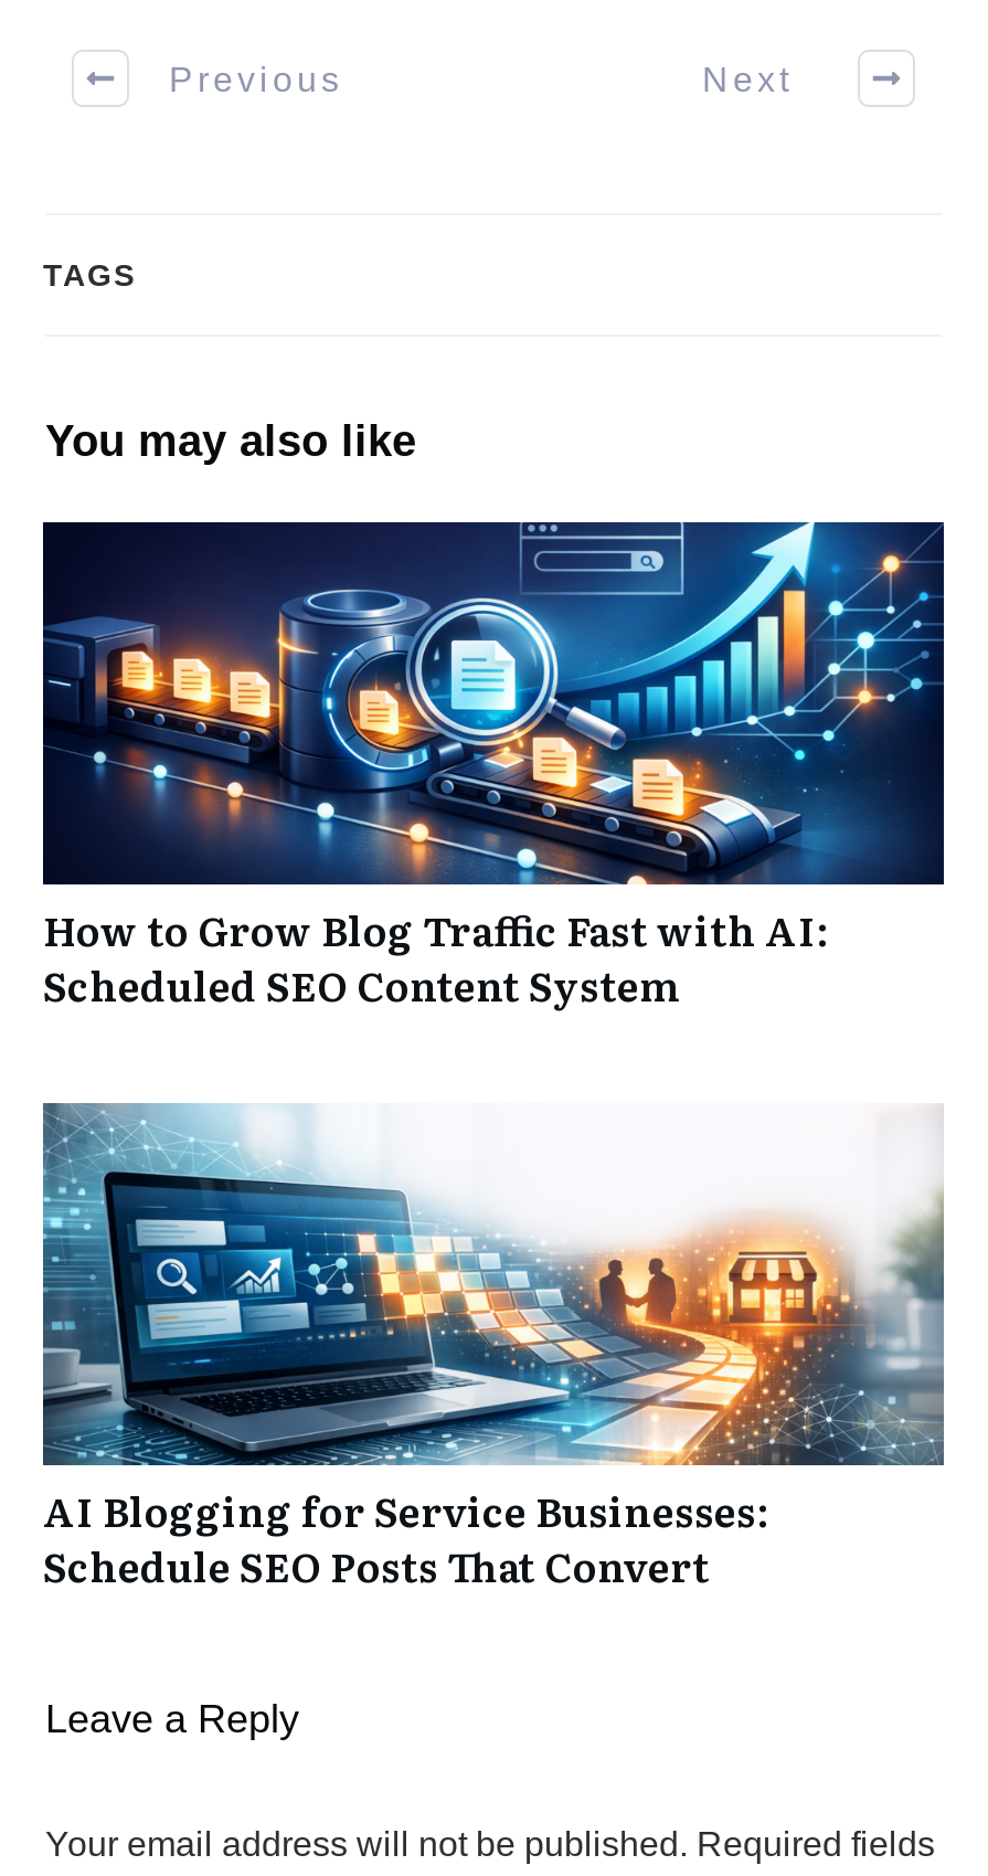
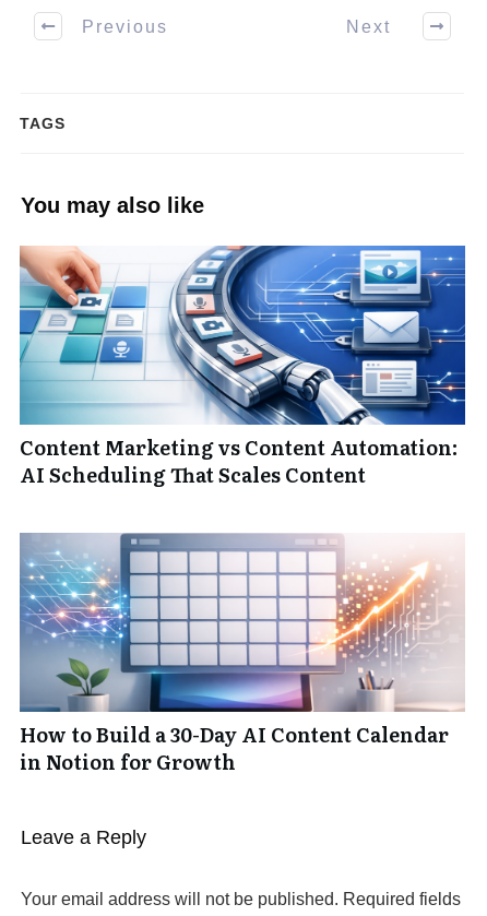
- [image]
- How to Grow Blog Traffic Fast with AI:
- Scheduled SEO Content System
+ [image]
+ Content Marketing vs Content Automation:
+ AI Scheduling That Scales Content

- [image]
- AI Blogging for Service Businesses:
- Schedule SEO Posts That Convert
+ [image]
+ How to Build a 30-Day AI Content Calendar
+ in Notion for Growth
